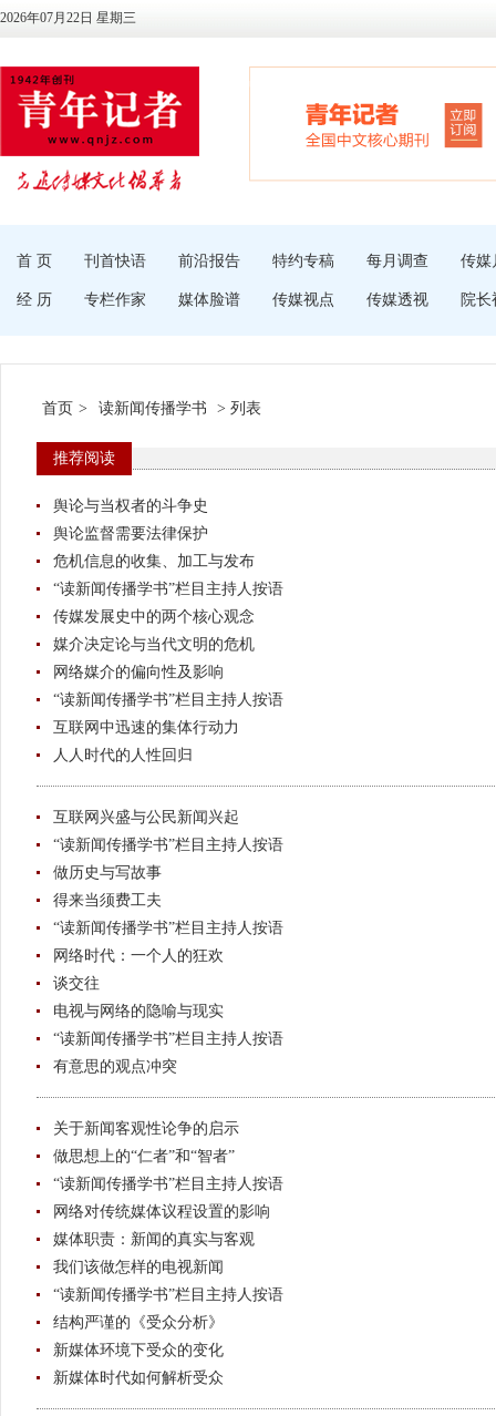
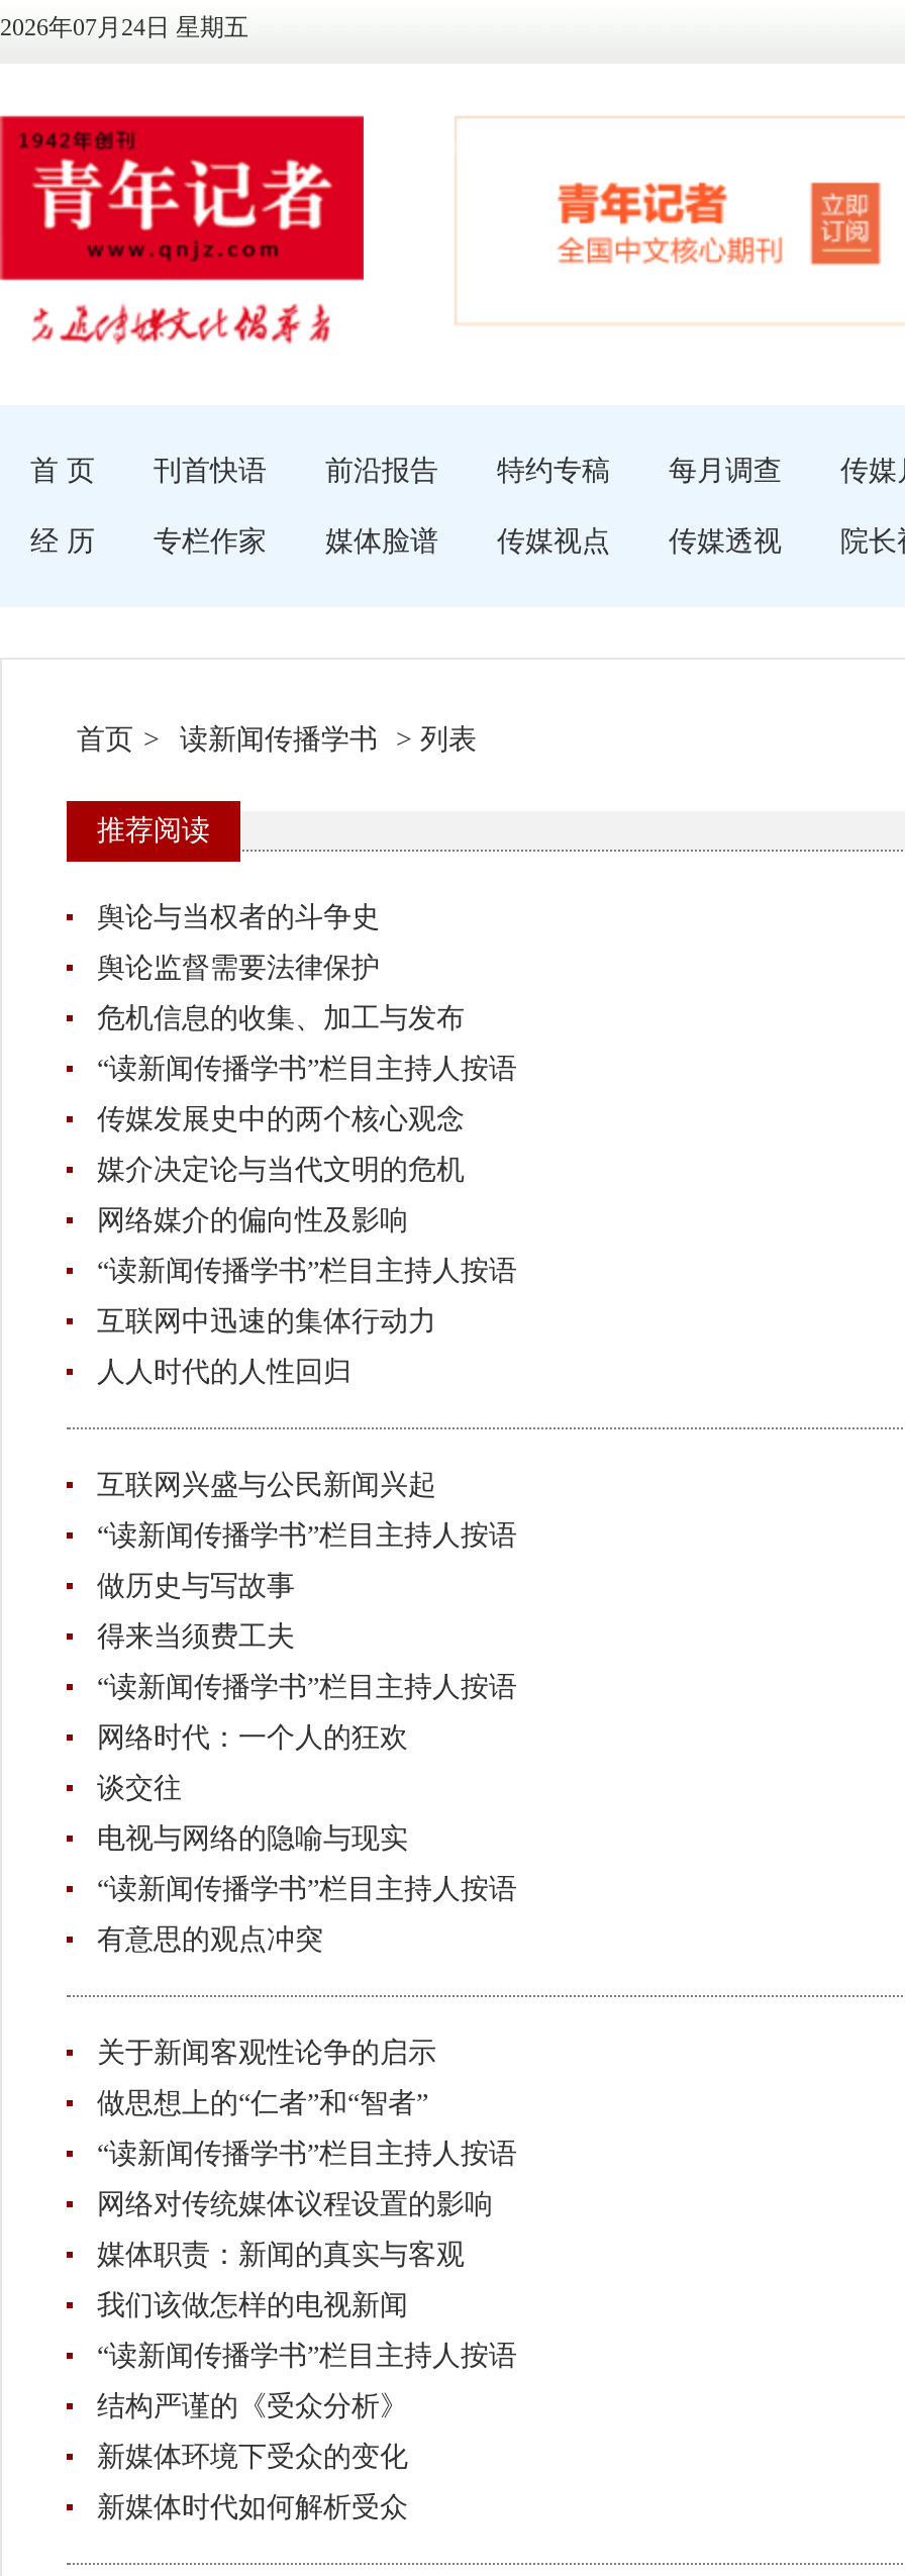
- 2026年07月22日 星期三
+ 2026年07月24日 星期五
